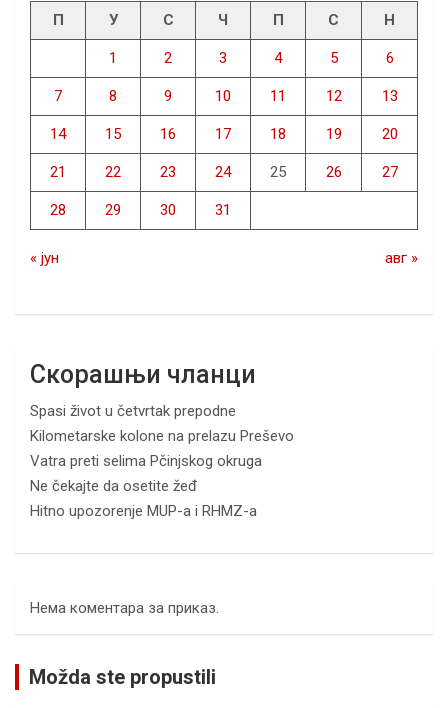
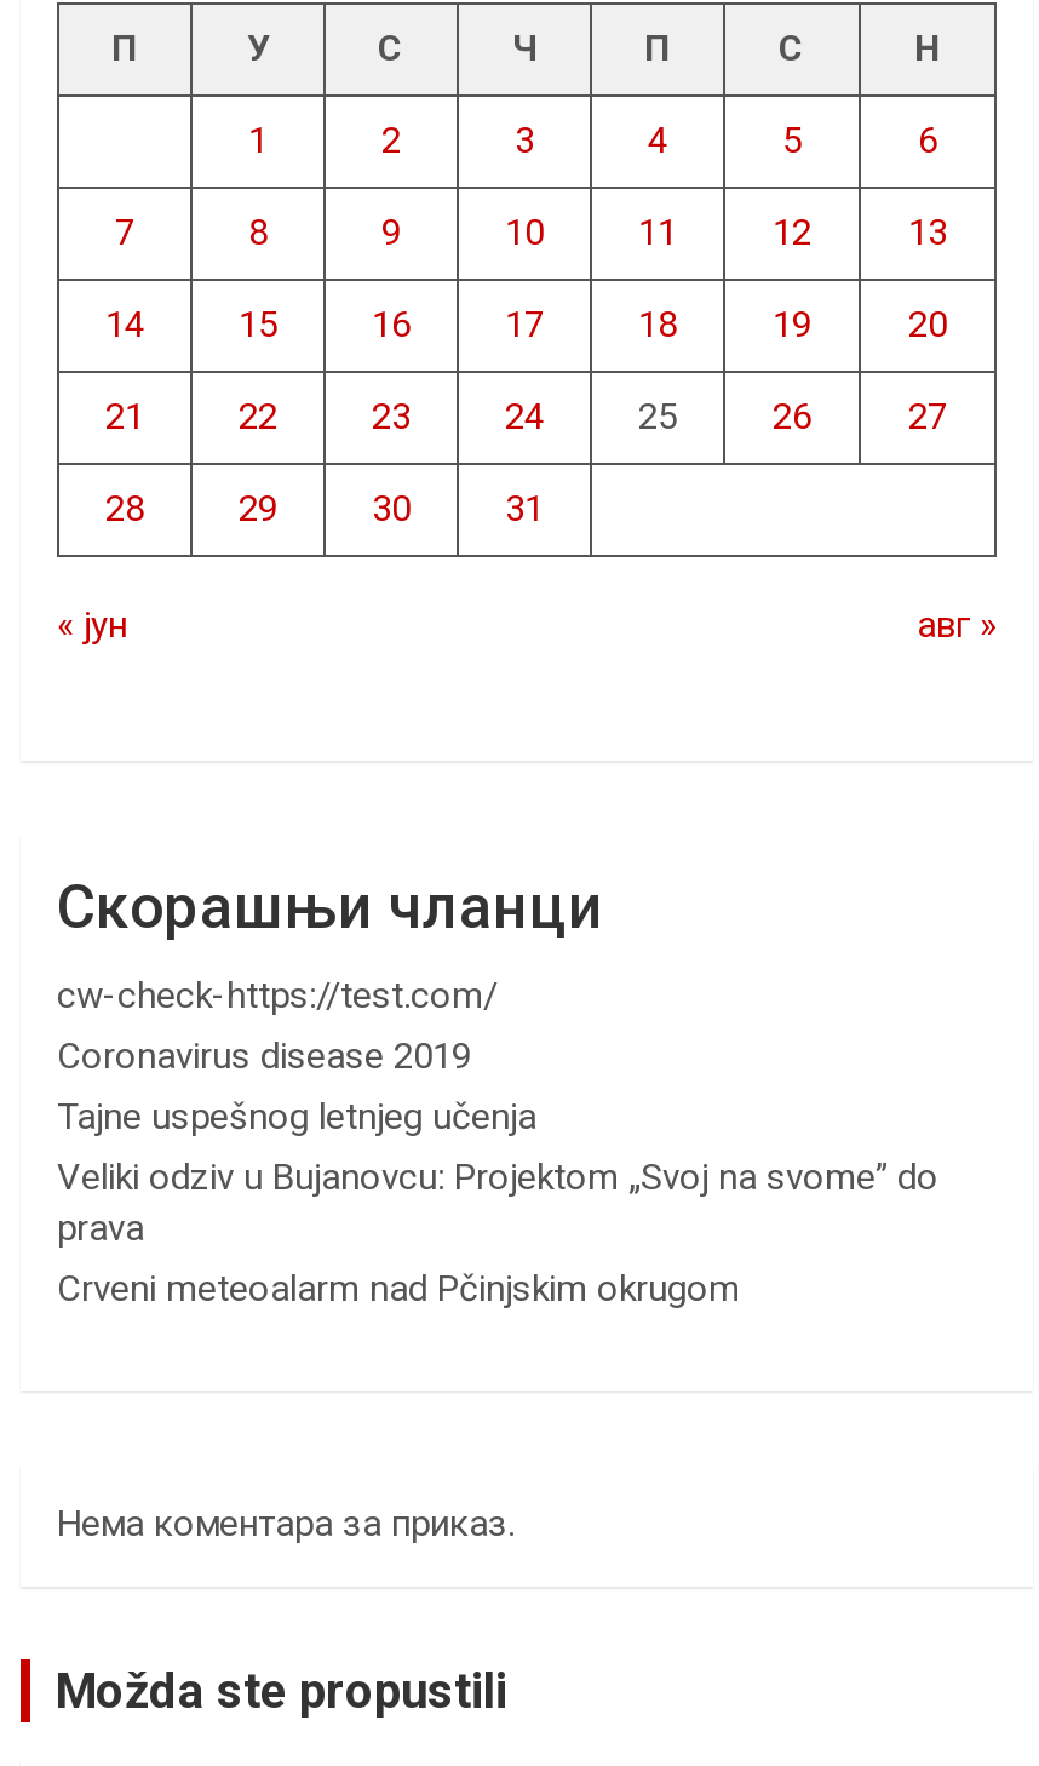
- Spasi život u četvrtak prepodne
- Kilometarske kolone na prelazu Preševo
- Vatra preti selima Pčinjskog okruga
- Ne čekajte da osetite žeđ
- Hitno upozorenje MUP-a i RHMZ-a
+ cw-check-https://test.com/
+ Coronavirus disease 2019
+ Tajne uspešnog letnjeg učenja
+ Veliki odziv u Bujanovcu: Projektom „Svoj na svome” do
+ prava
+ Crveni meteoalarm nad Pčinjskim okrugom
